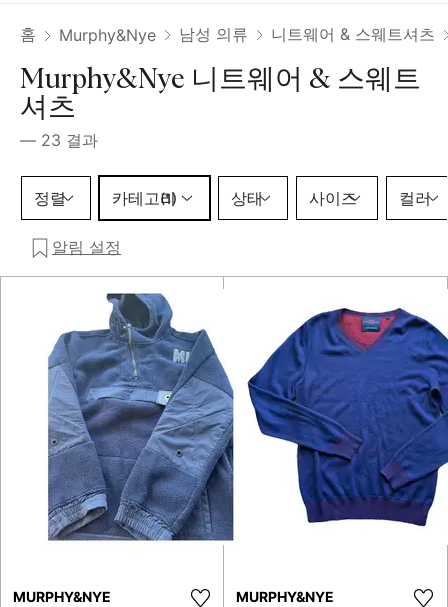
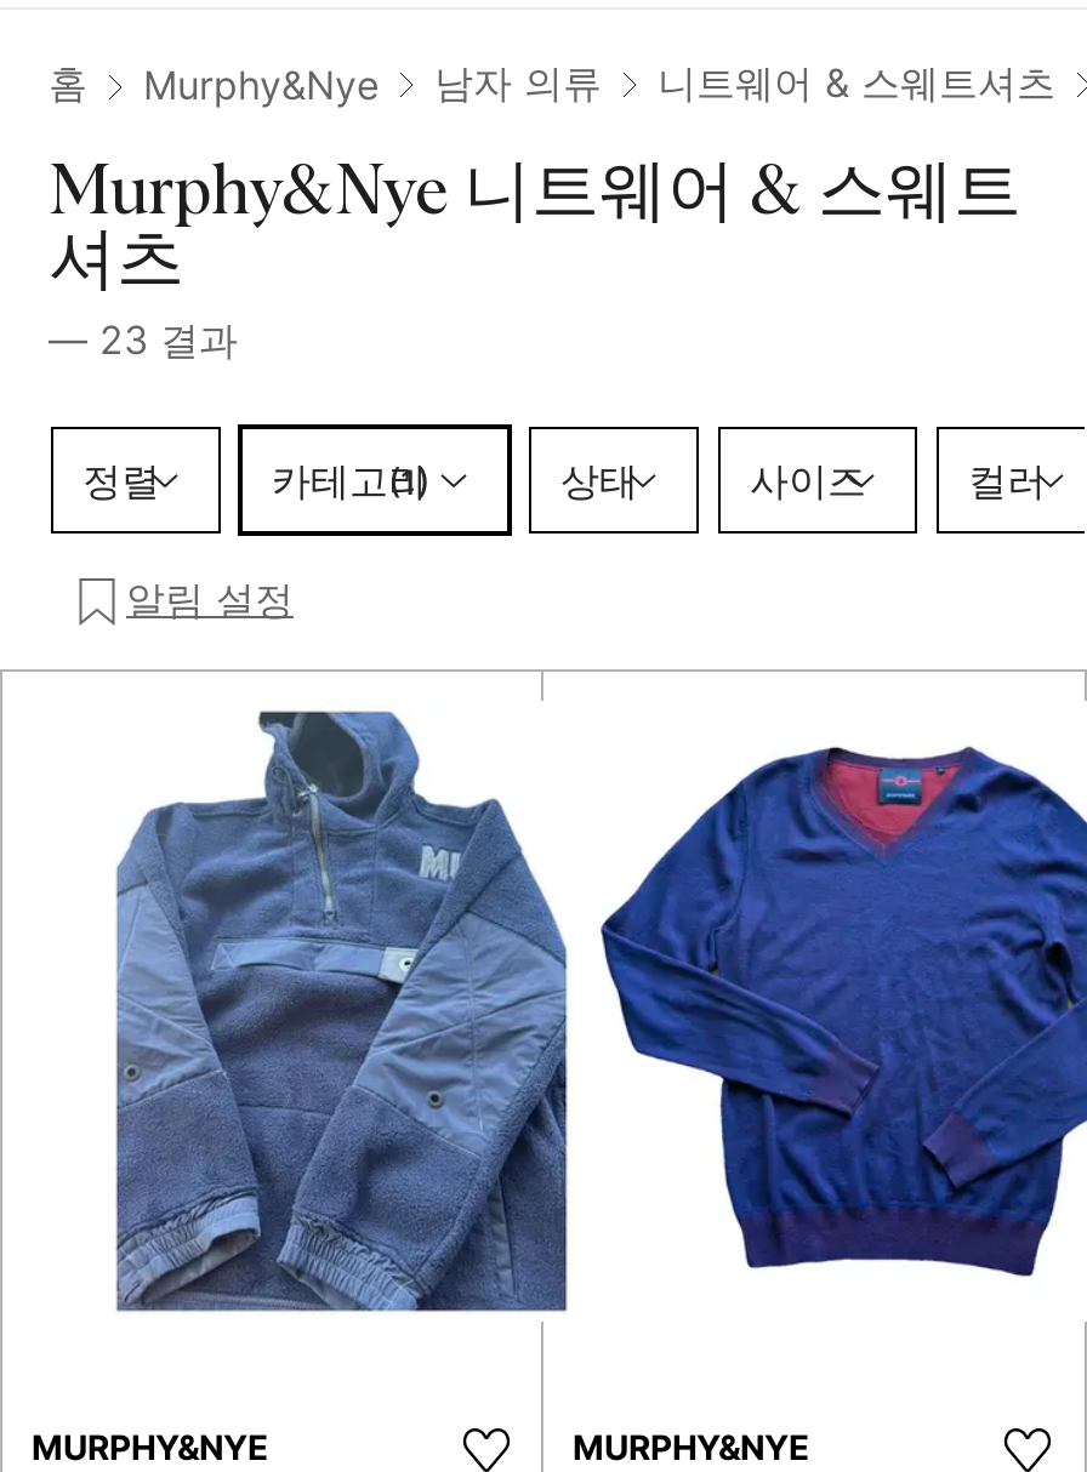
- 남성 의류
+ 남자 의류
